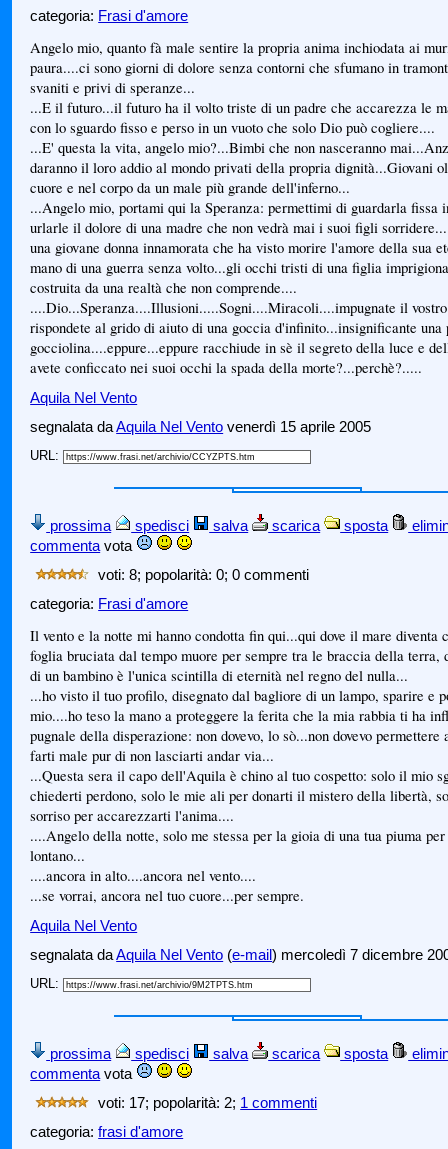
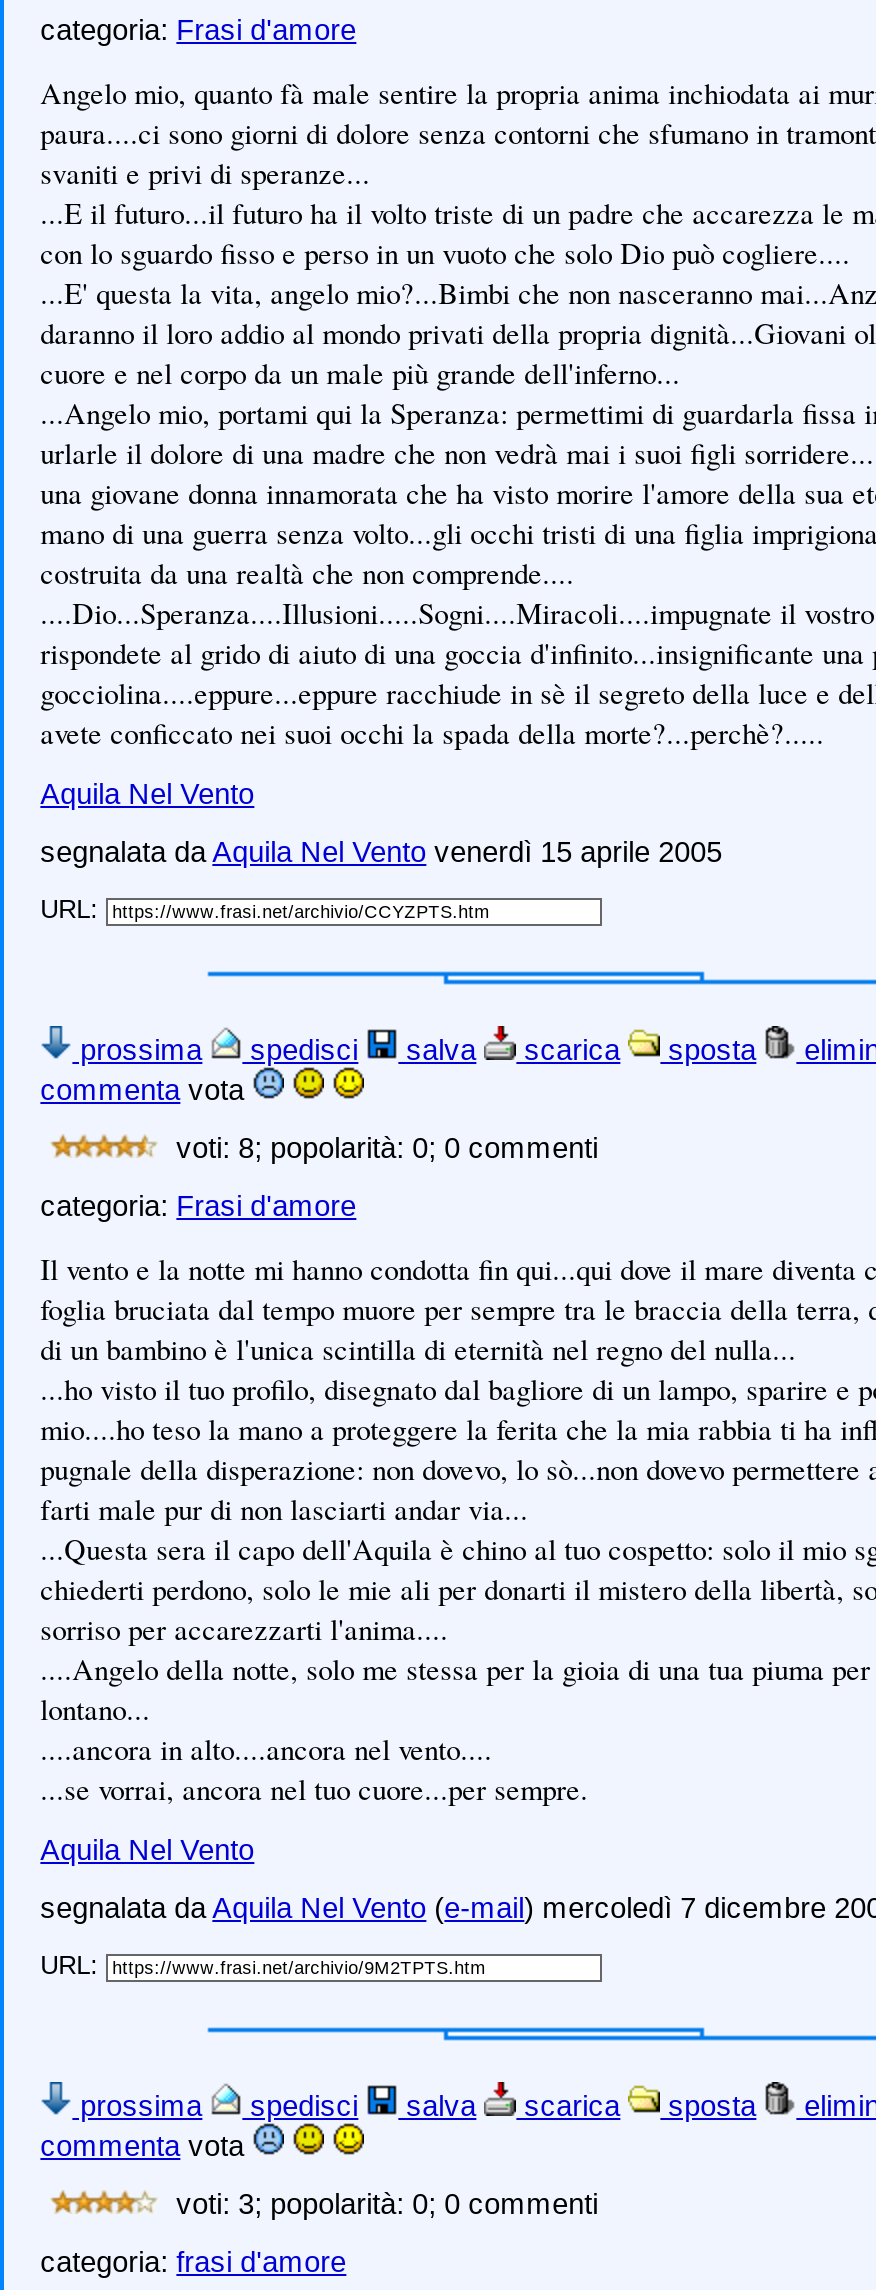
- voti: 17; popolarità: 2; 1 commenti
+ voti: 3; popolarità: 0; 0 commenti
